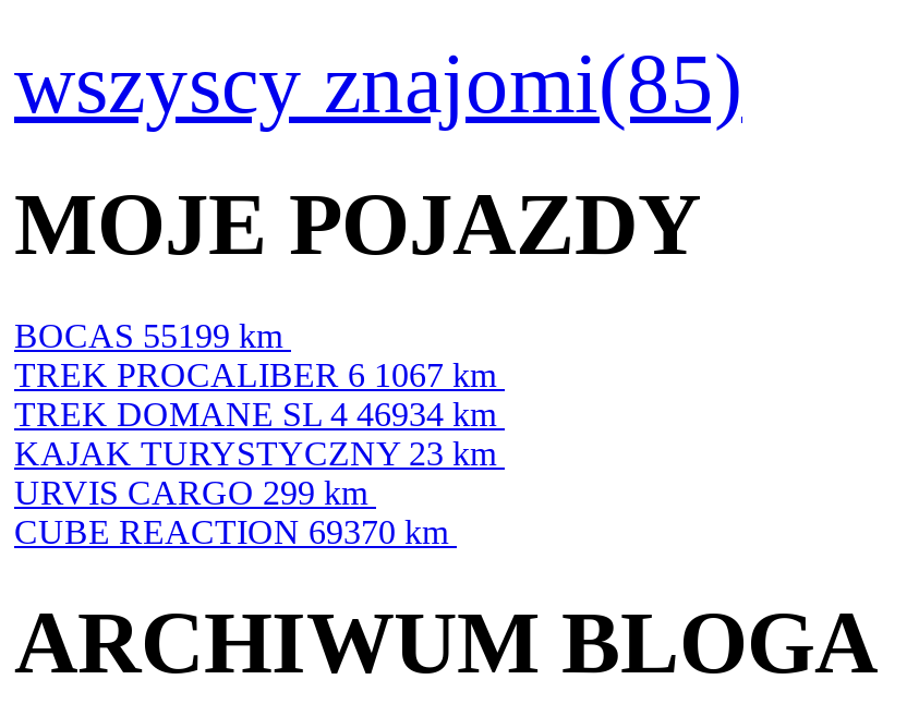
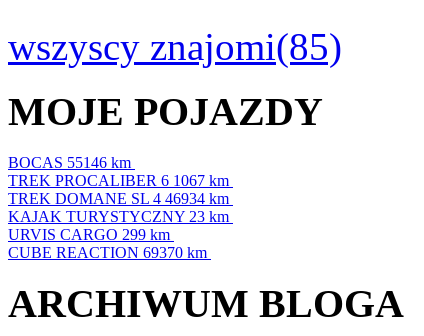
- BOCAS 55199 km
+ BOCAS 55146 km
